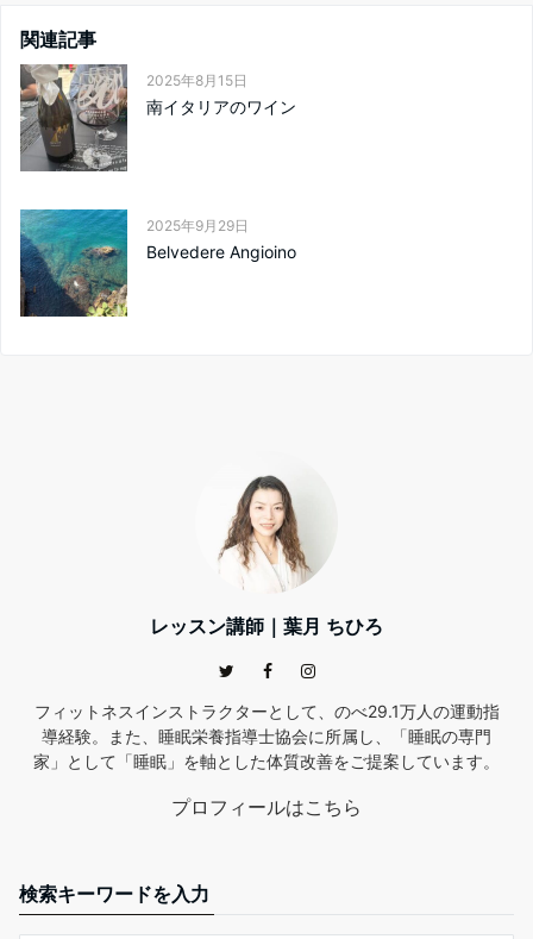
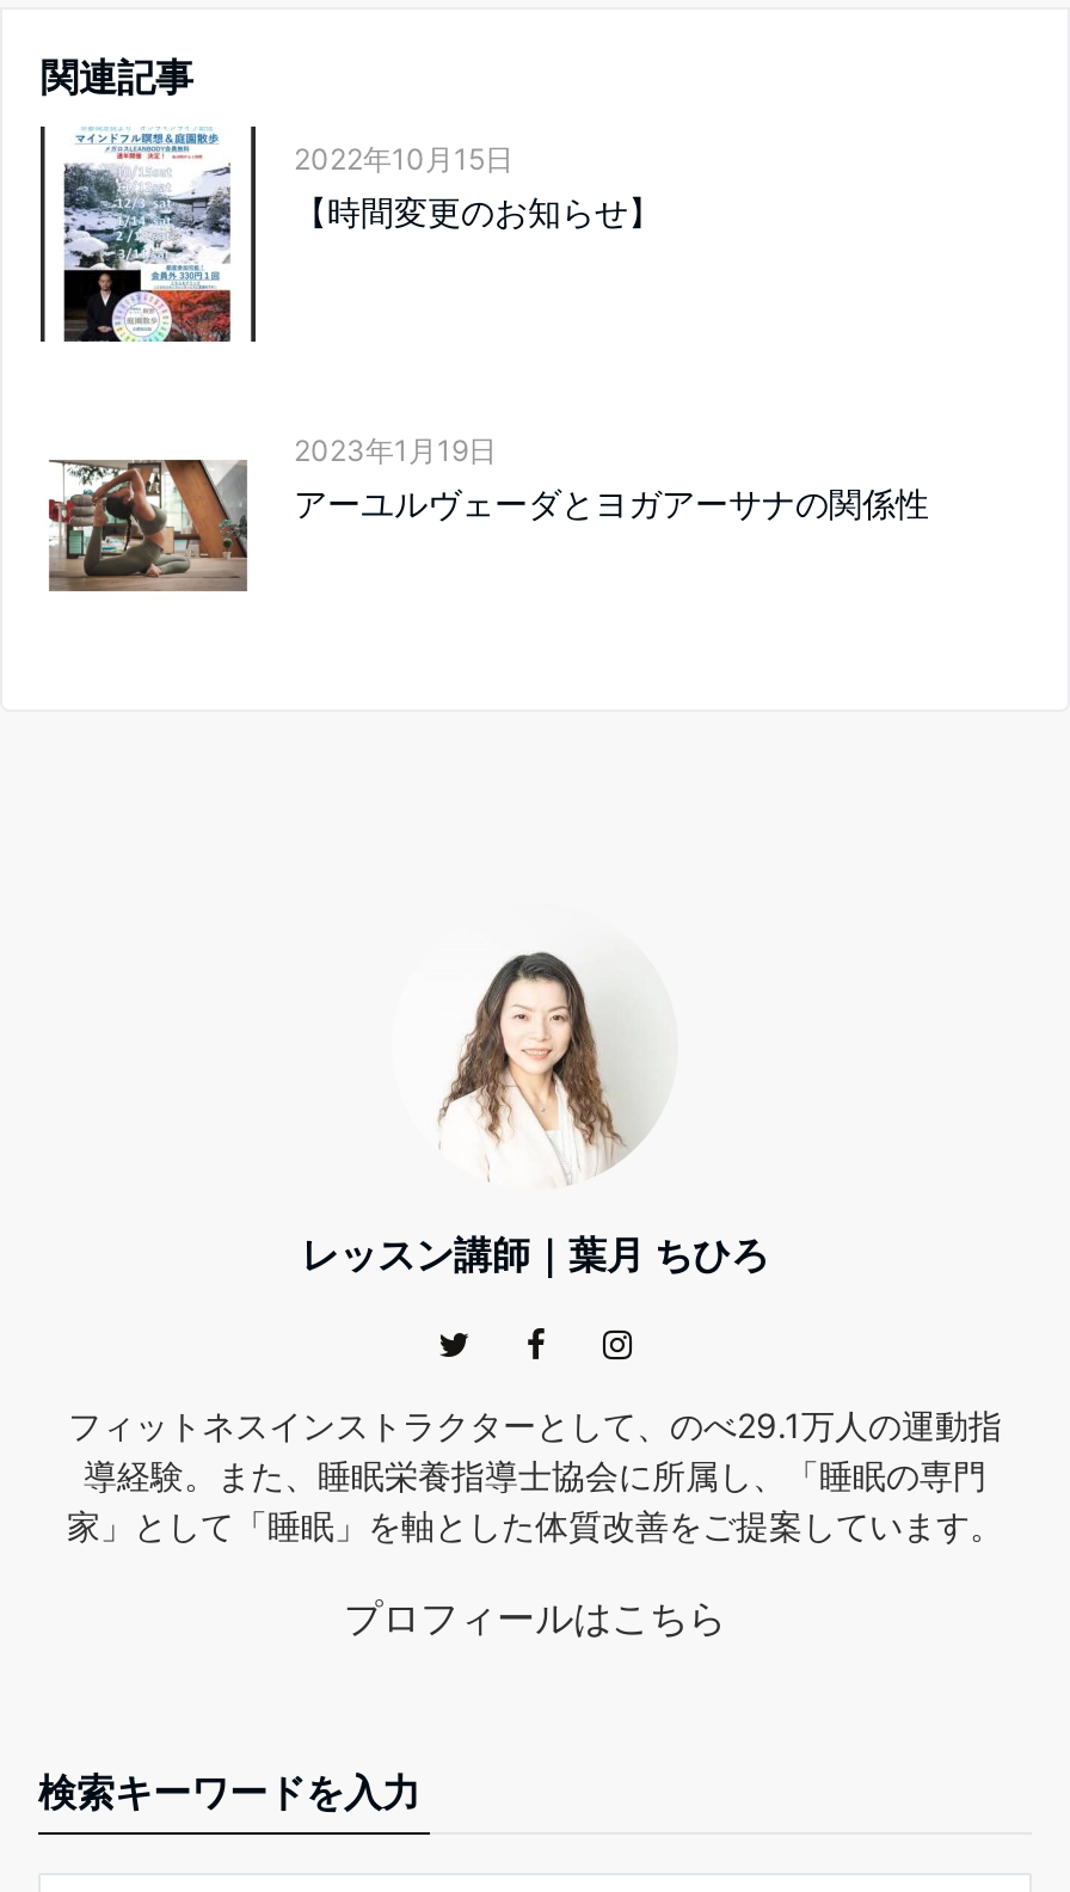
- [image]
- 2025年8月15日
- 南イタリアのワイン
+ [image]
+ 2022年10月15日
+ 【時間変更のお知らせ】

- [image]
- 2025年9月29日
- Belvedere Angioino
+ [image]
+ 2023年1月19日
+ アーユルヴェーダとヨガアーサナの関係性
